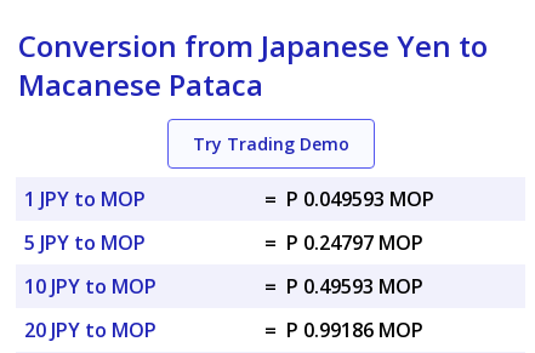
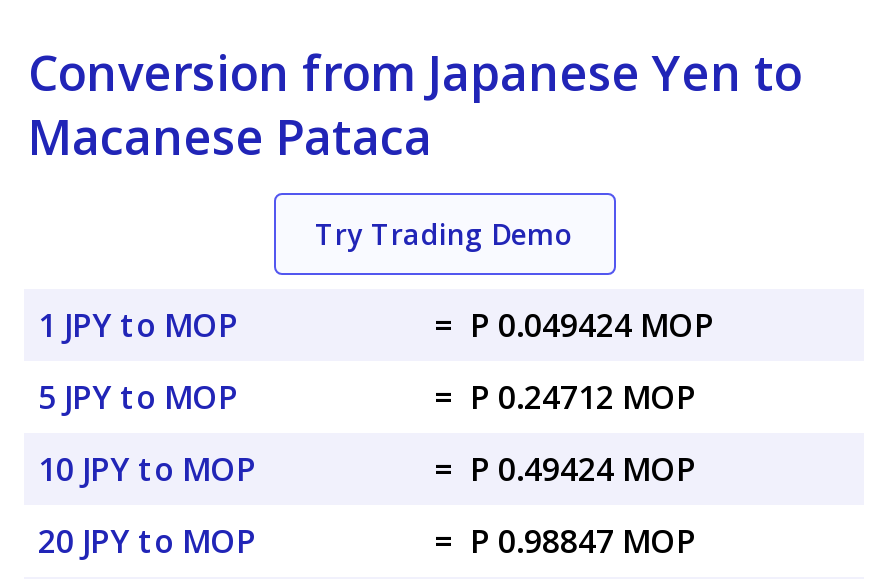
- = P 0.049593 MOP
+ = P 0.049424 MOP

- = P 0.24797 MOP
+ = P 0.24712 MOP

- = P 0.49593 MOP
+ = P 0.49424 MOP

- = P 0.99186 MOP
+ = P 0.98847 MOP
